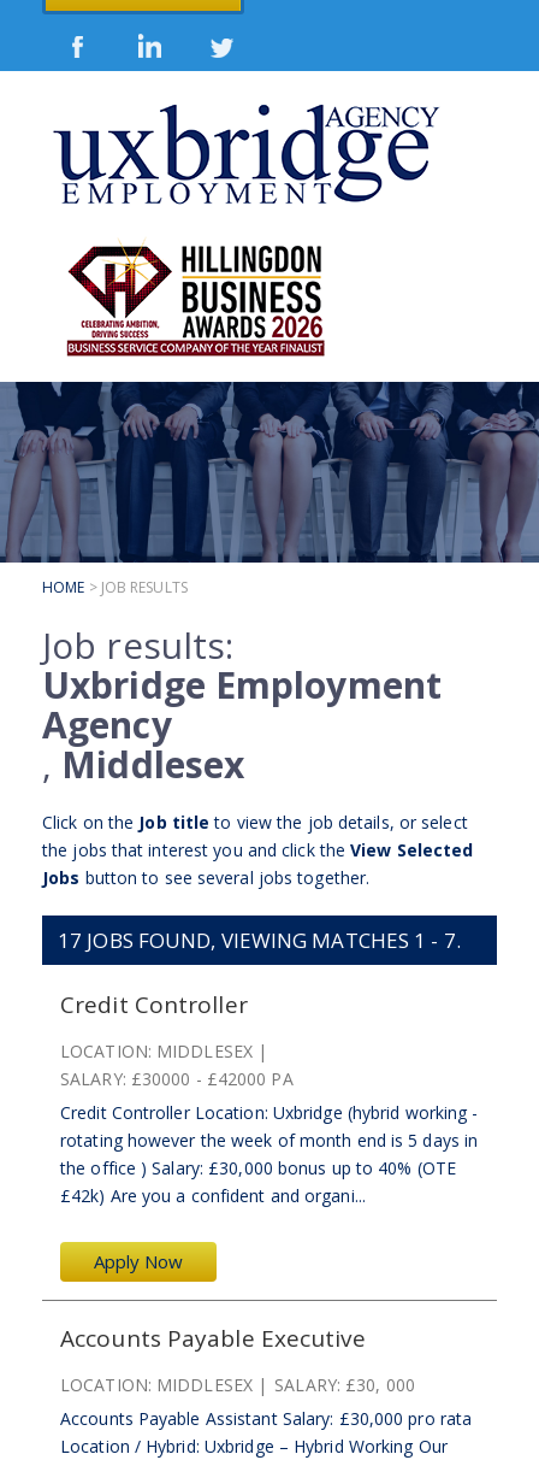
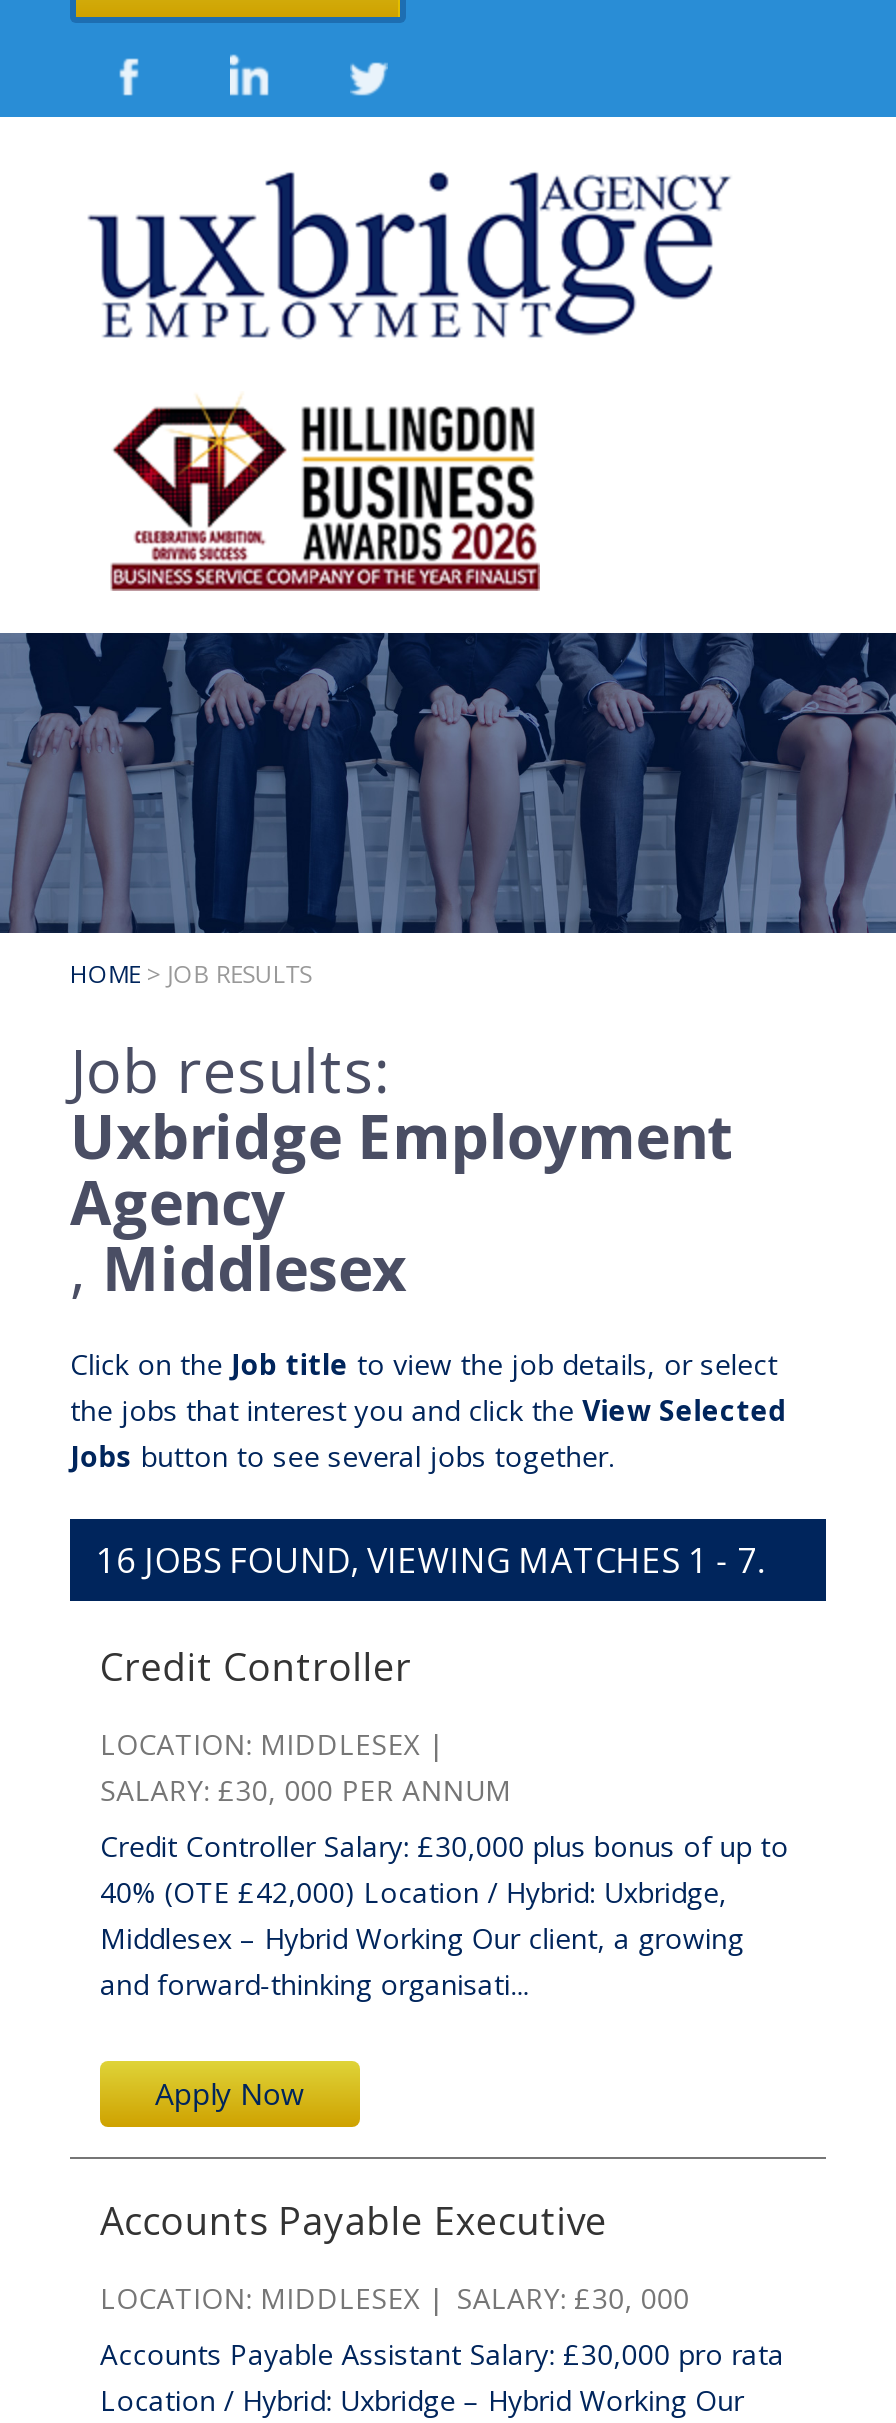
- 17 JOBS FOUND, VIEWING MATCHES 1 - 7.
+ 16 JOBS FOUND, VIEWING MATCHES 1 - 7.

- SALARY: £30000 - £42000 PA
+ SALARY: £30, 000 PER ANNUM

- Credit Controller Location: Uxbridge (hybrid working -
- rotating however the week of month end is 5 days in
- the office ) Salary: £30,000 bonus up to 40% (OTE
- £42k) Are you a confident and organi...
+ Credit Controller Salary: £30,000 plus bonus of up to
+ 40% (OTE £42,000) Location / Hybrid: Uxbridge,
+ Middlesex – Hybrid Working Our client, a growing
+ and forward-thinking organisati...
